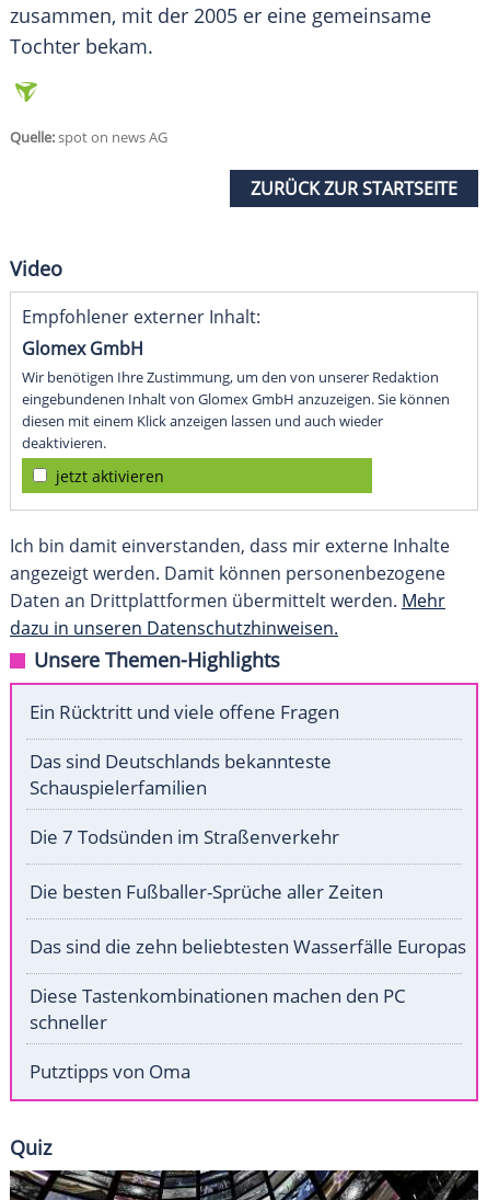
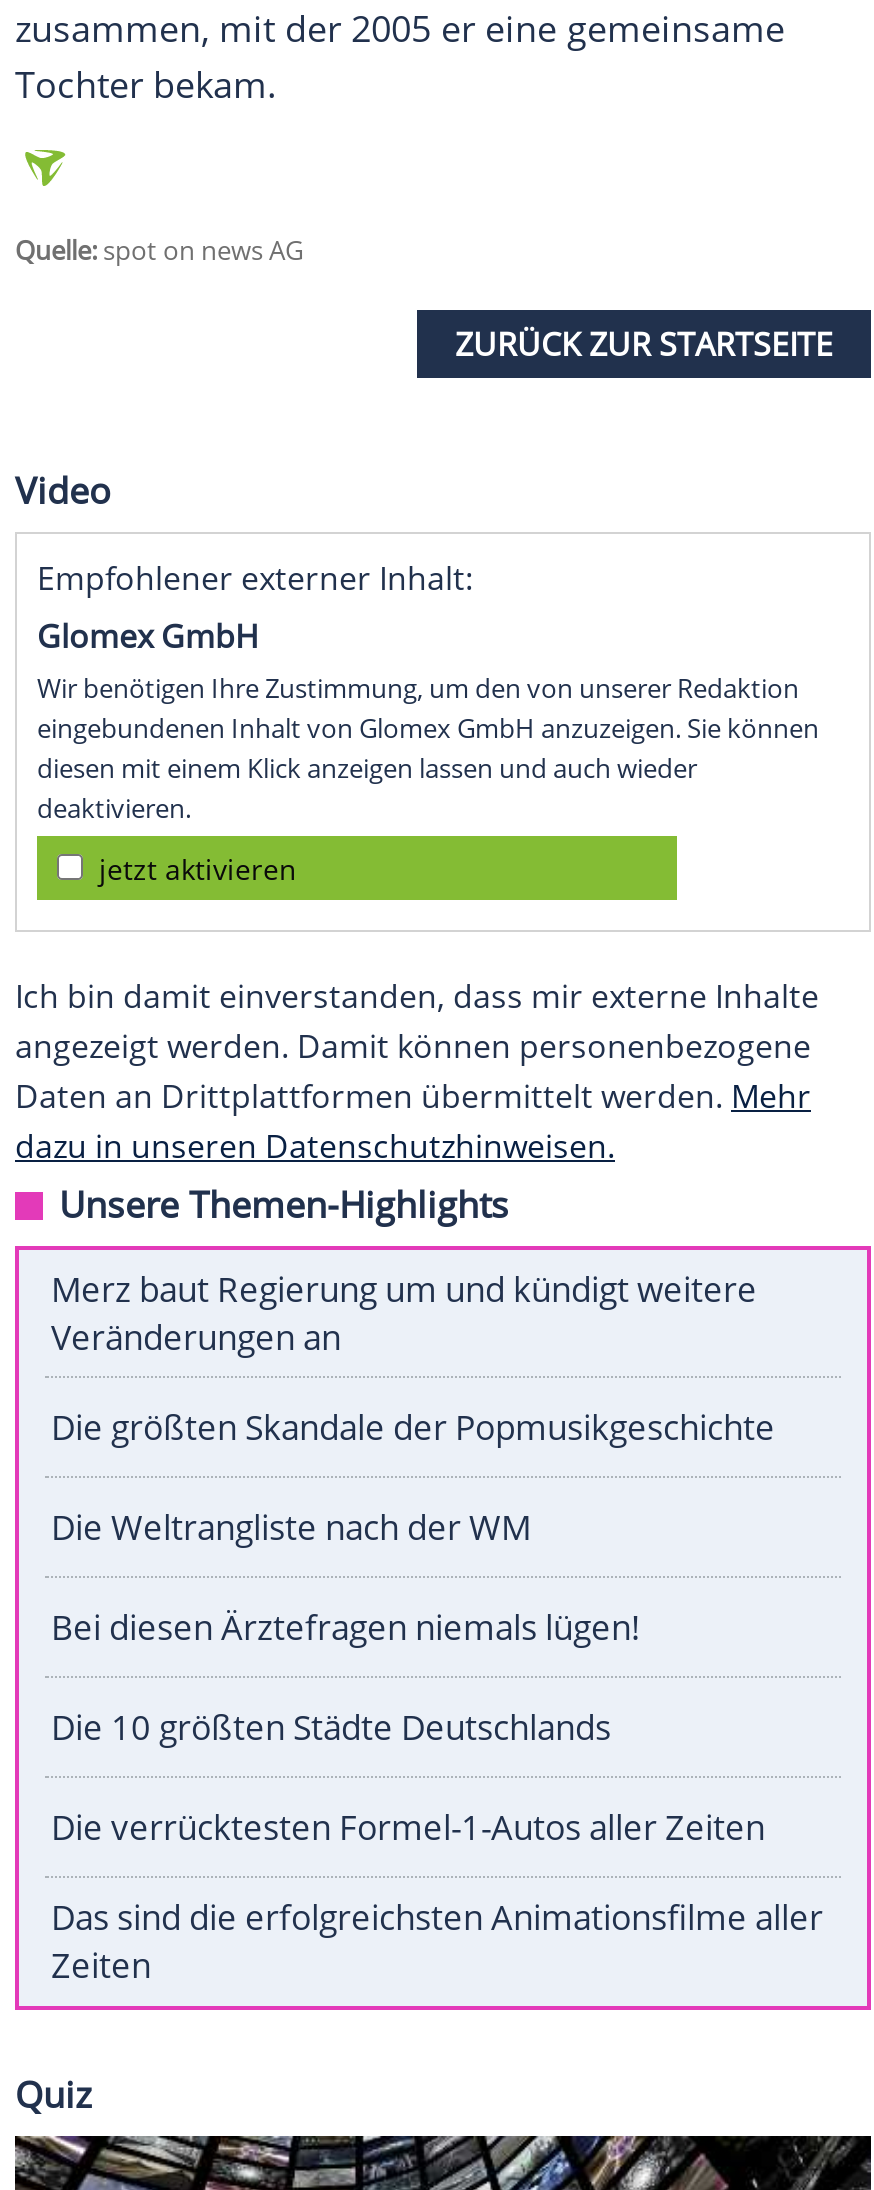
- Ein Rücktritt und viele offene Fragen
+ Merz baut Regierung um und kündigt weitere
+ Veränderungen an

- Das sind Deutschlands bekannteste
- Schauspielerfamilien
+ Die größten Skandale der Popmusikgeschichte

- Die 7 Todsünden im Straßenverkehr
+ Die Weltrangliste nach der WM

- Die besten Fußballer-Sprüche aller Zeiten
+ Bei diesen Ärztefragen niemals lügen!

- Das sind die zehn beliebtesten Wasserfälle Europas
+ Die 10 größten Städte Deutschlands

- Diese Tastenkombinationen machen den PC
- schneller
+ Die verrücktesten Formel-1-Autos aller Zeiten

- Putztipps von Oma
+ Das sind die erfolgreichsten Animationsfilme aller
+ Zeiten
